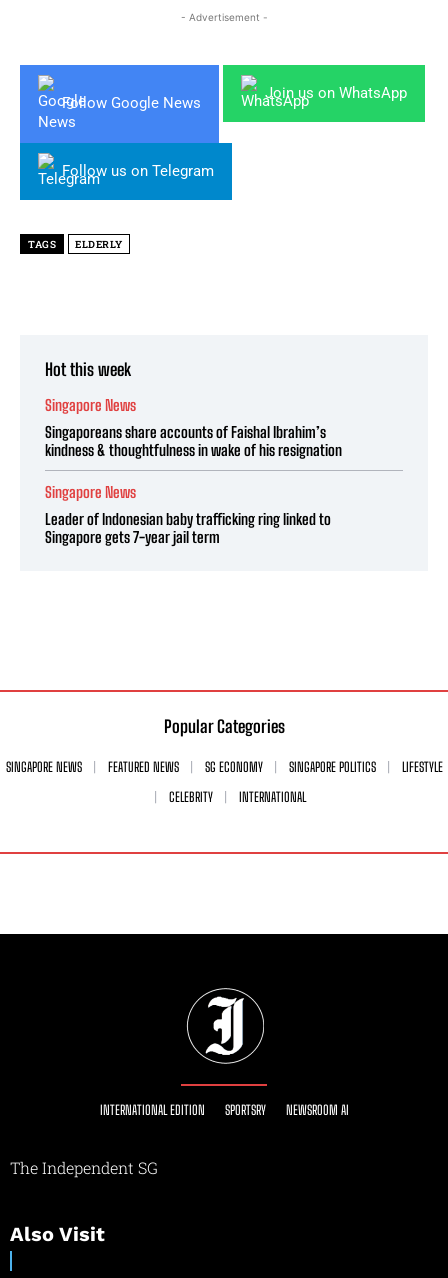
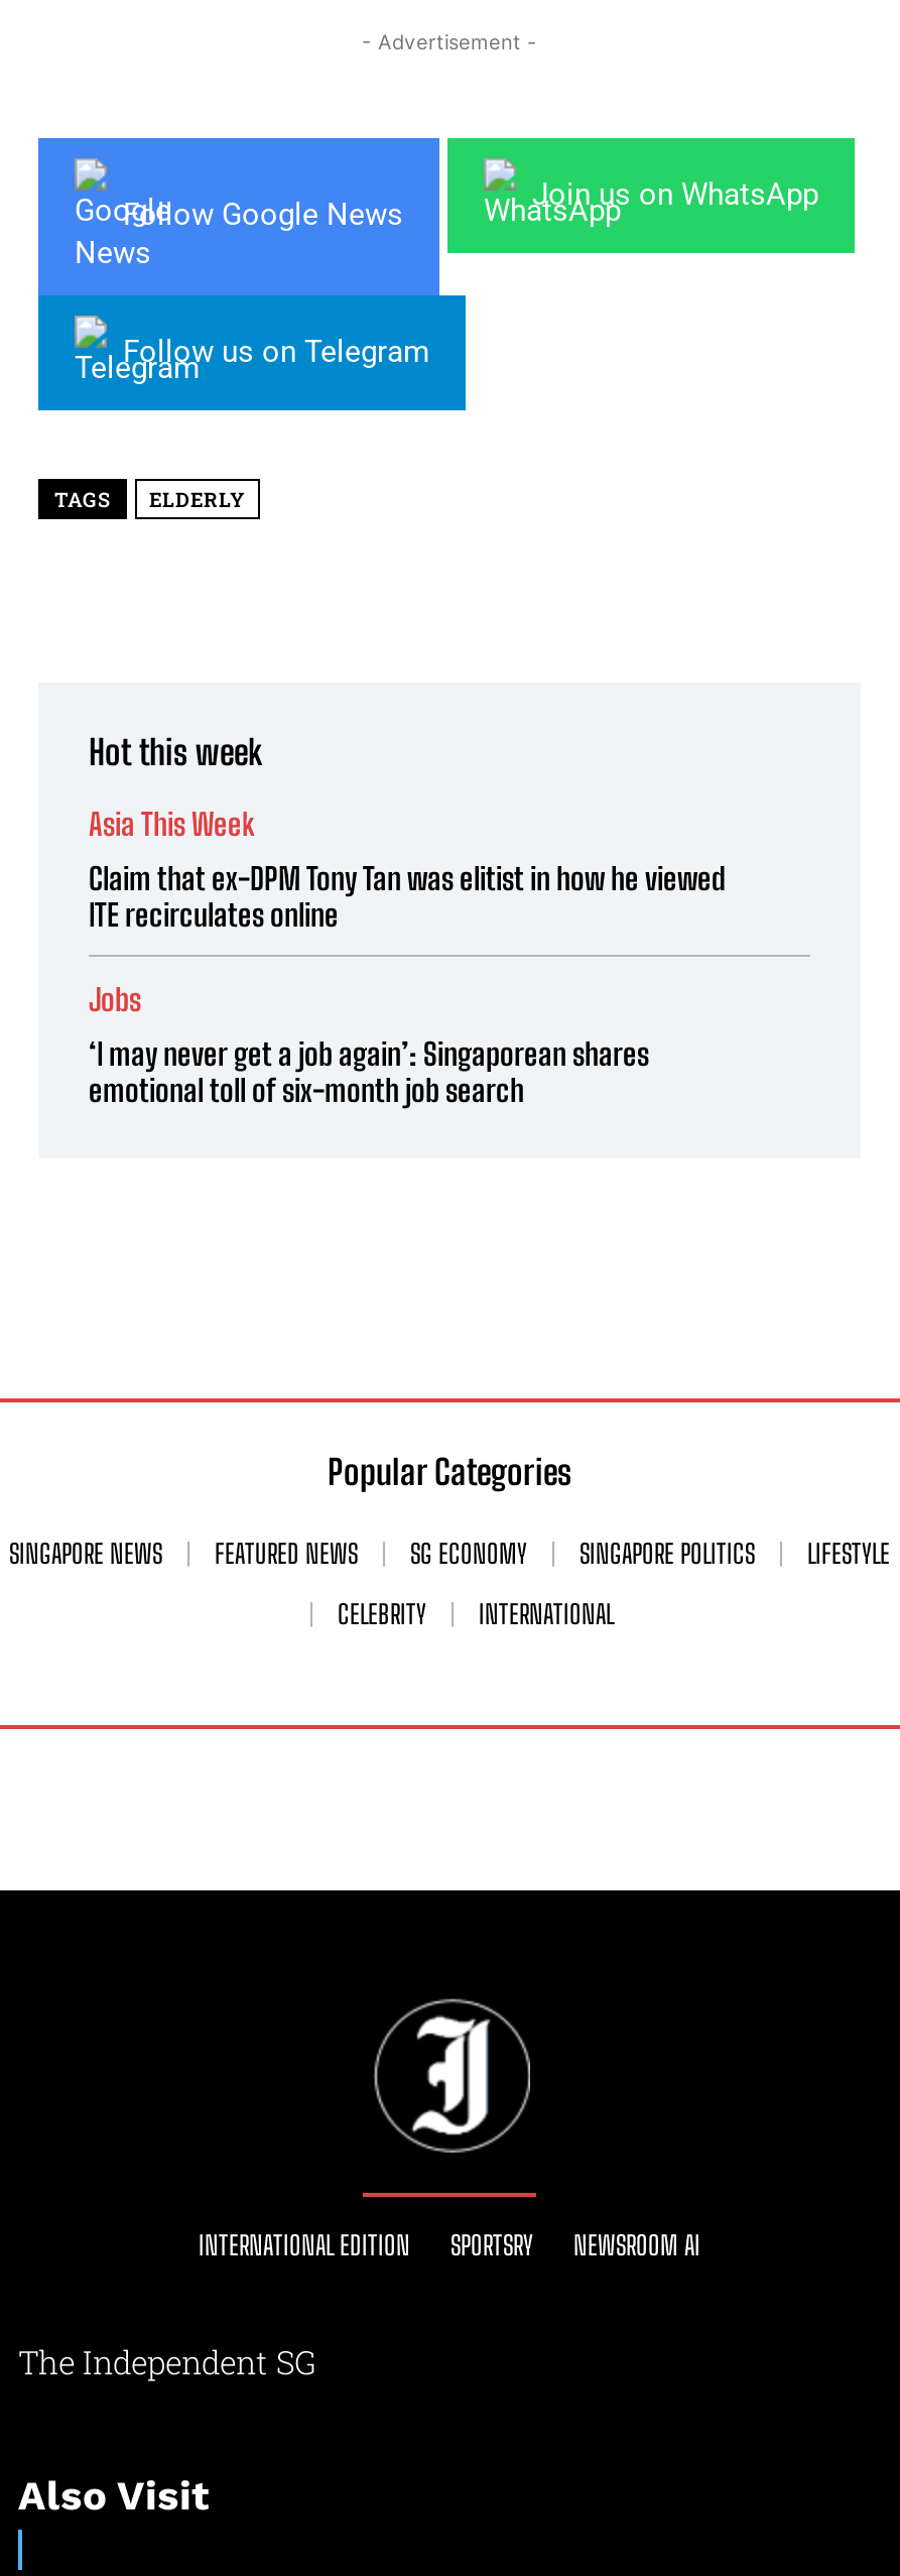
- Singapore News
+ Asia This Week

- Singaporeans share accounts of Faishal Ibrahim’s
- kindness & thoughtfulness in wake of his resignation
+ Claim that ex-DPM Tony Tan was elitist in how he viewed
+ ITE recirculates online

- Singapore News
+ Jobs

- Leader of Indonesian baby trafficking ring linked to
- Singapore gets 7-year jail term
+ ‘I may never get a job again’: Singaporean shares
+ emotional toll of six-month job search
